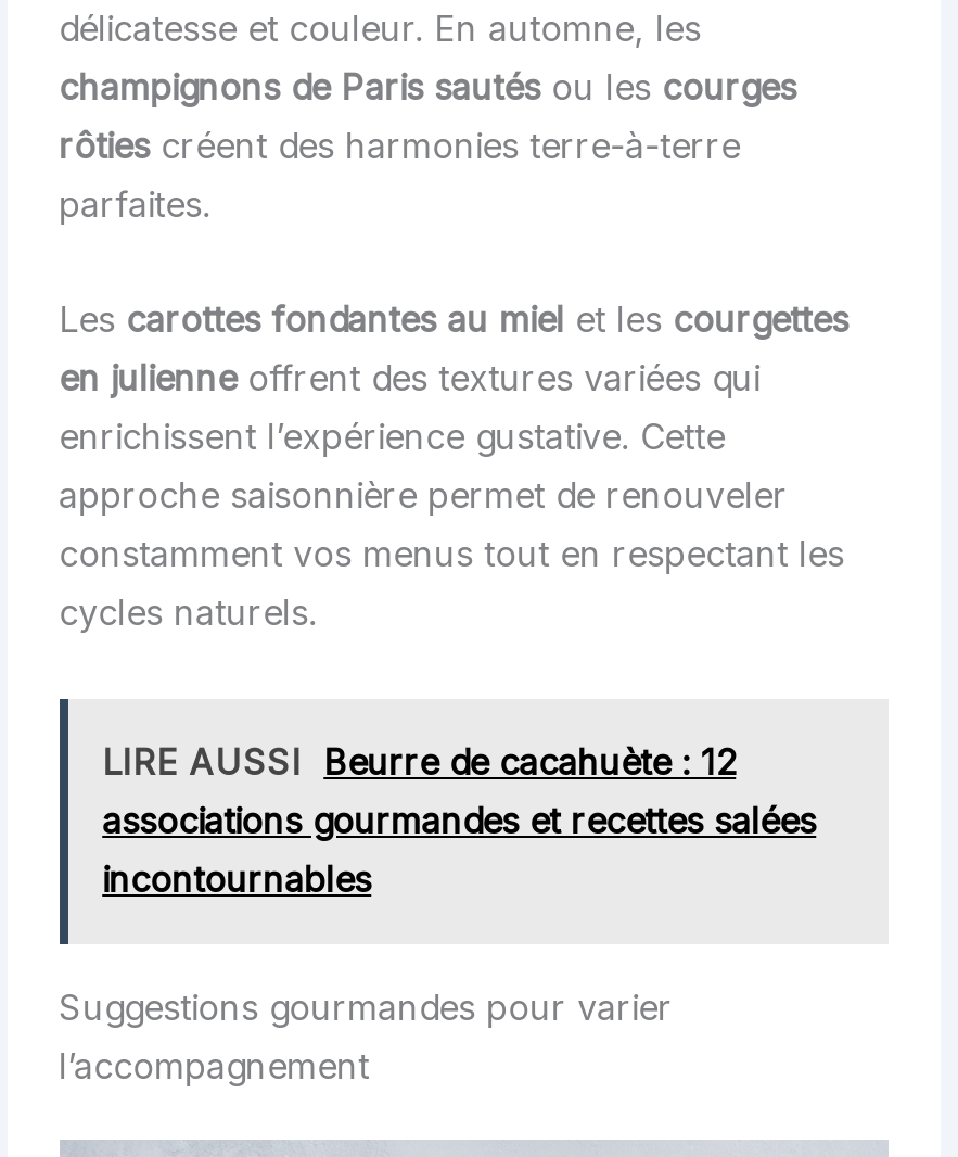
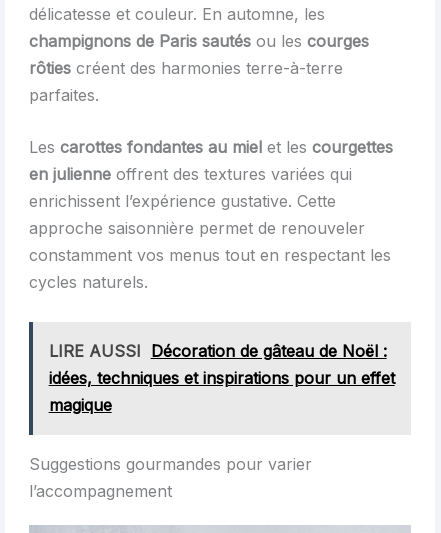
- LIRE AUSSI Beurre de cacahuète : 12
- associations gourmandes et recettes salées
- incontournables
+ LIRE AUSSI Décoration de gâteau de Noël :
+ idées, techniques et inspirations pour un effet
+ magique
